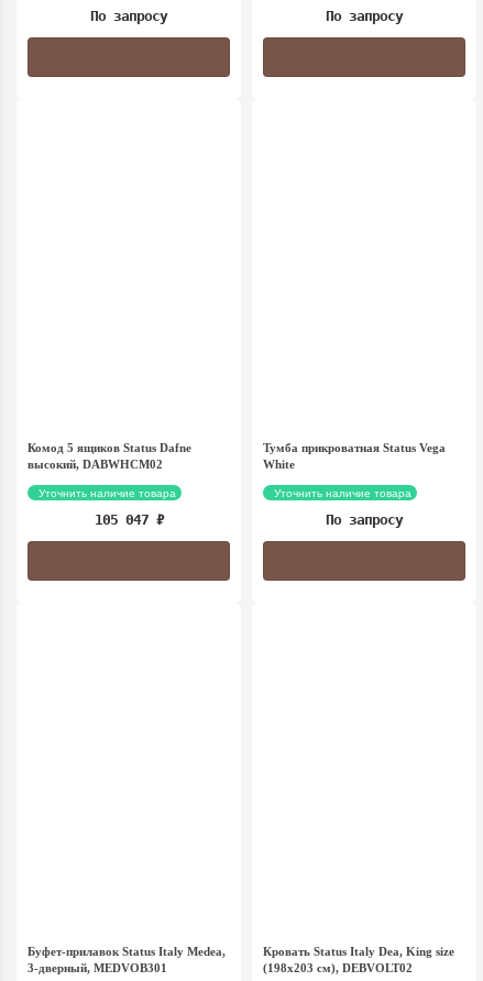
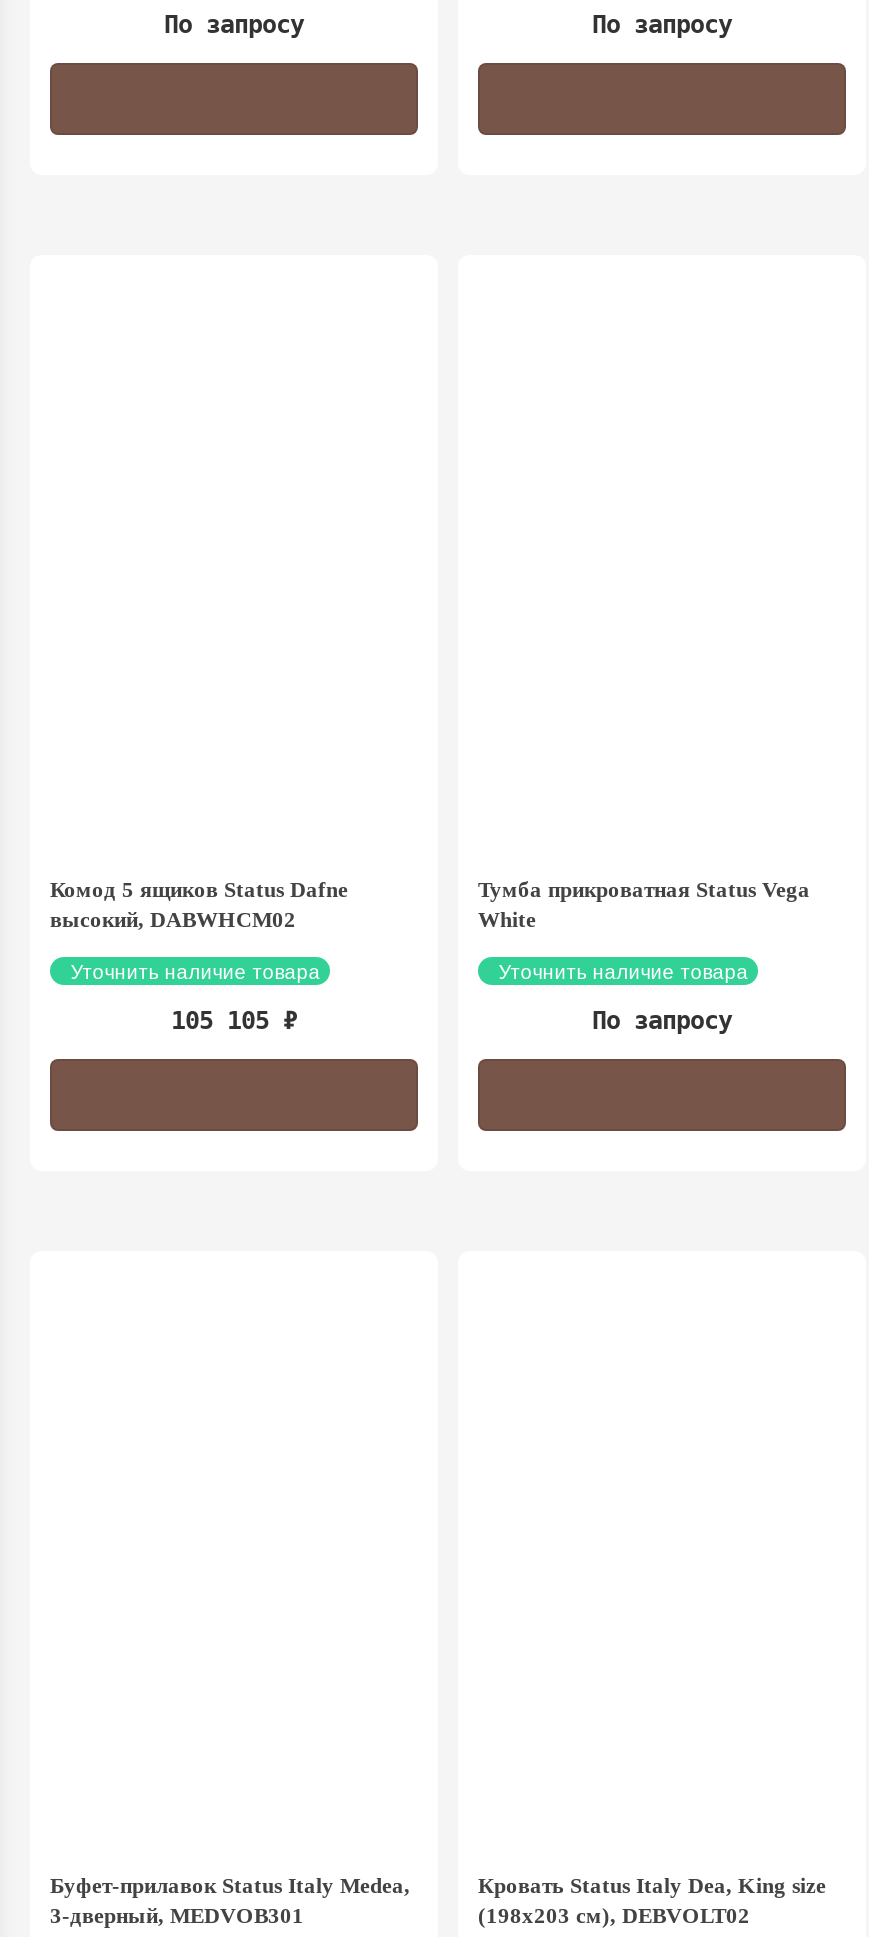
- 105 047 ₽
+ 105 105 ₽
